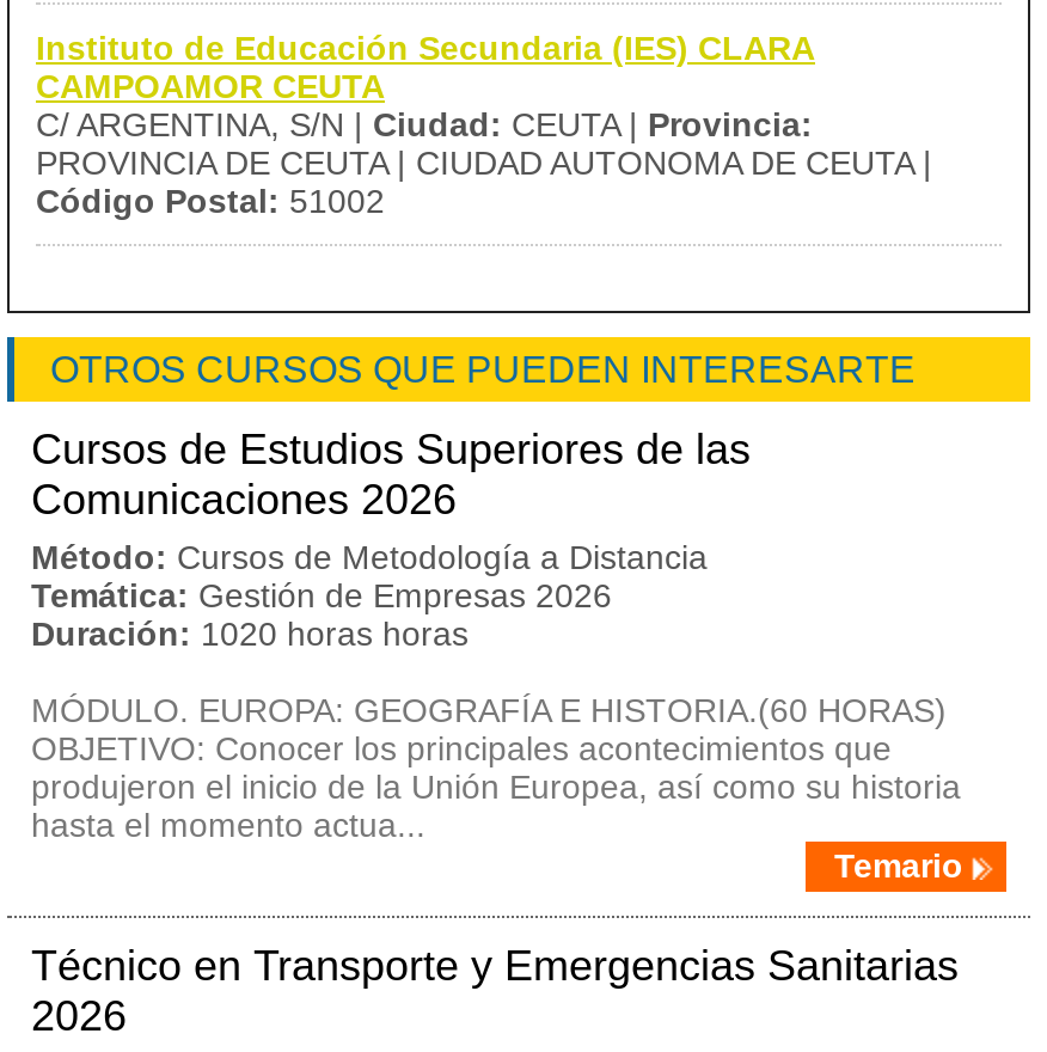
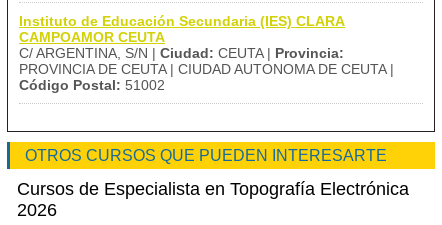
- Cursos de Estudios Superiores de las
- Comunicaciones 2026
- Método: Cursos de Metodología a Distancia
- Temática: Gestión de Empresas 2026
- Duración: 1020 horas horas
- MÓDULO. EUROPA: GEOGRAFÍA E HISTORIA.(60 HORAS)
- OBJETIVO: Conocer los principales acontecimientos que
- produjeron el inicio de la Unión Europea, así como su historia
- hasta el momento actua...
- Temario
- Técnico en Transporte y Emergencias Sanitarias
+ Cursos de Especialista en Topografía Electrónica
